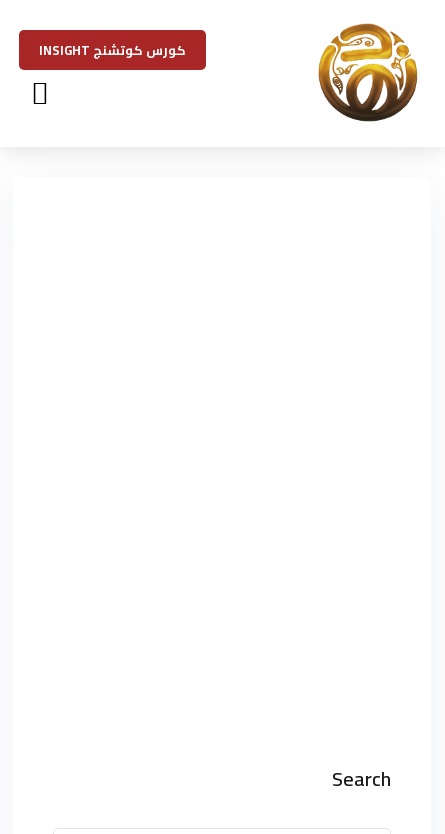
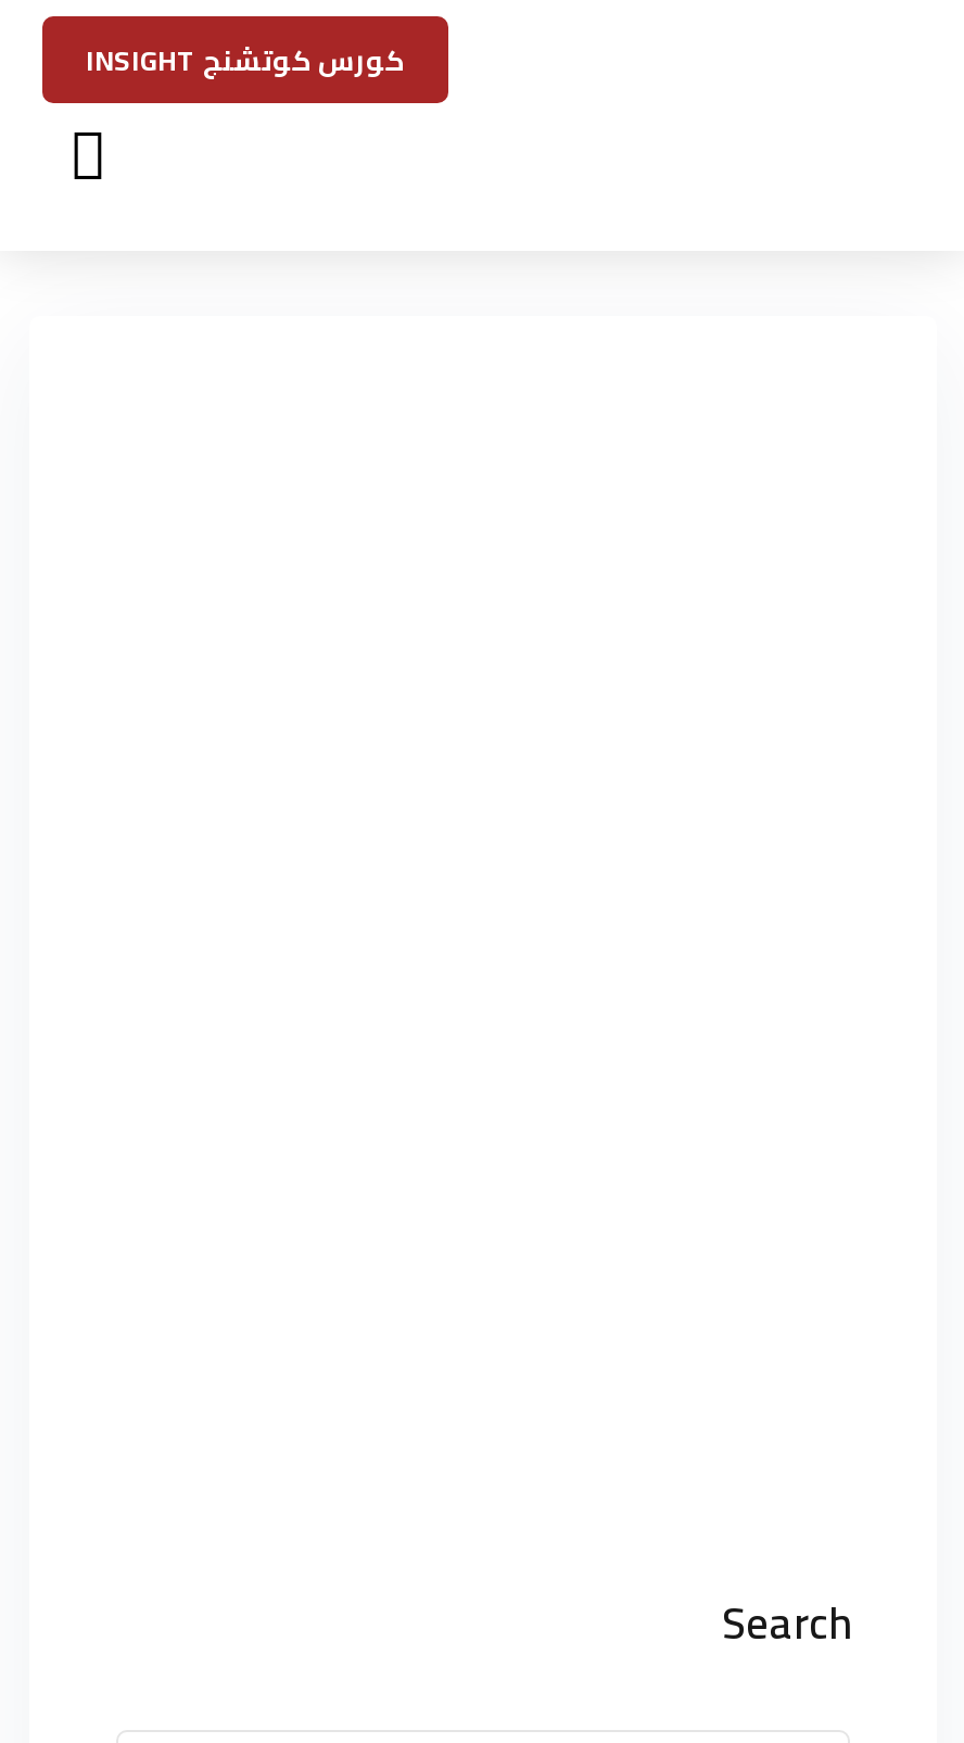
- [image]
